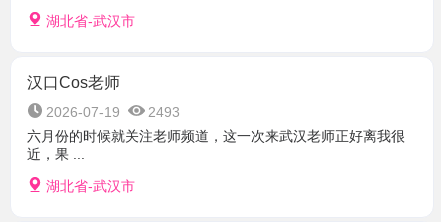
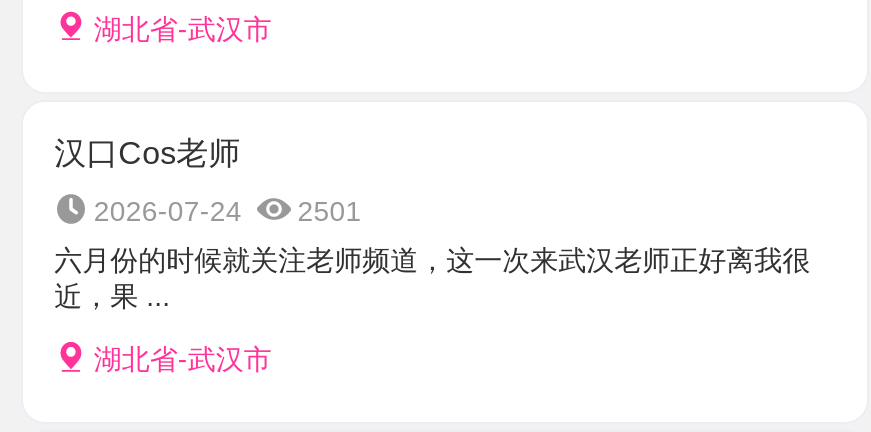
- 2026-07-19
+ 2026-07-24

- 2493
+ 2501
